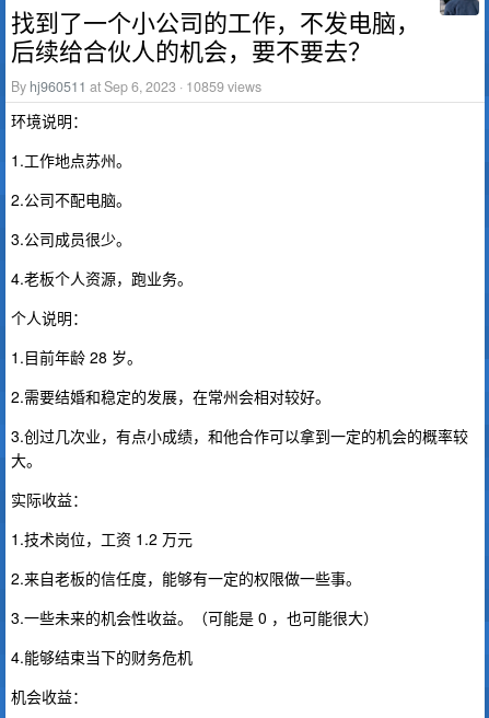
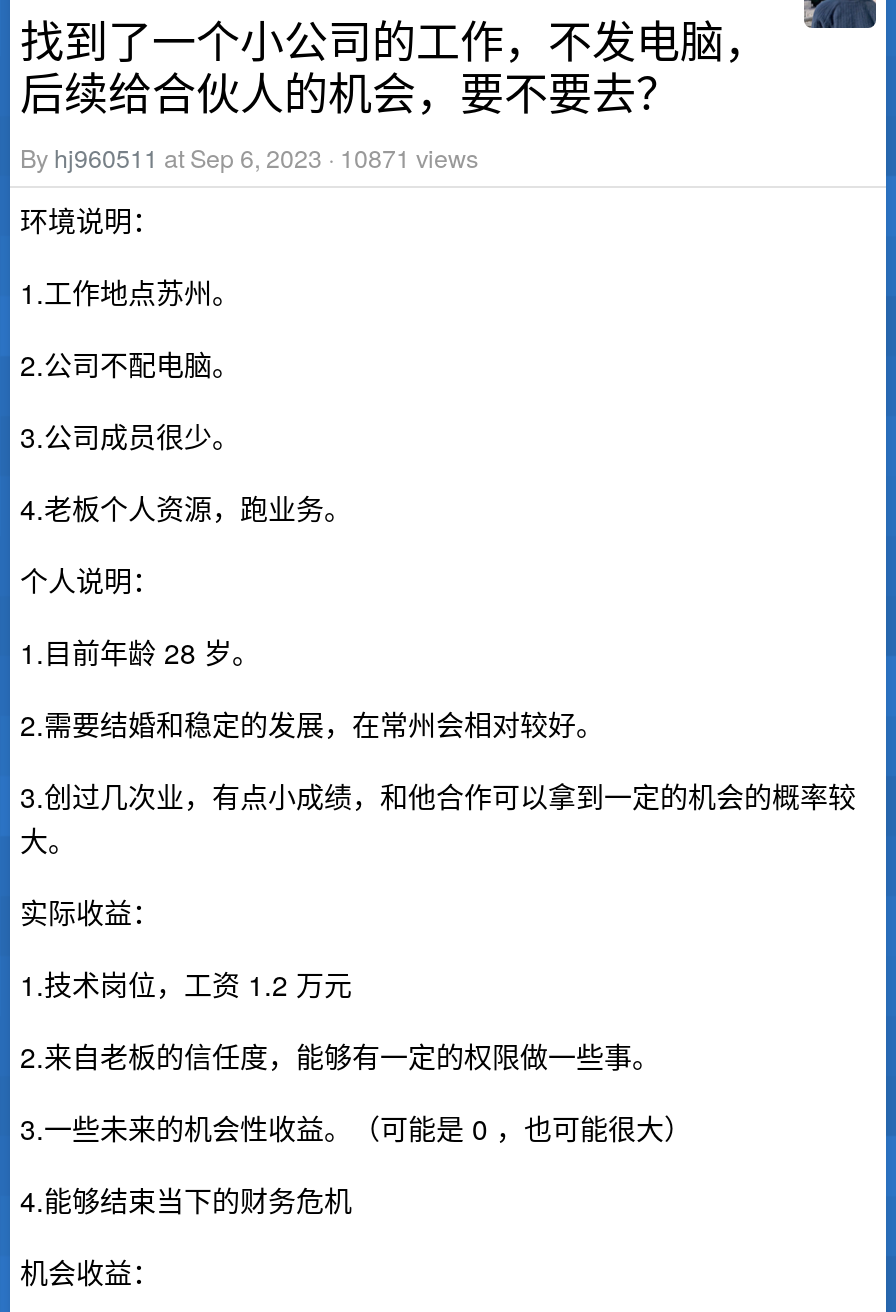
- By hj960511 at Sep 6, 2023 · 10859 views
+ By hj960511 at Sep 6, 2023 · 10871 views
